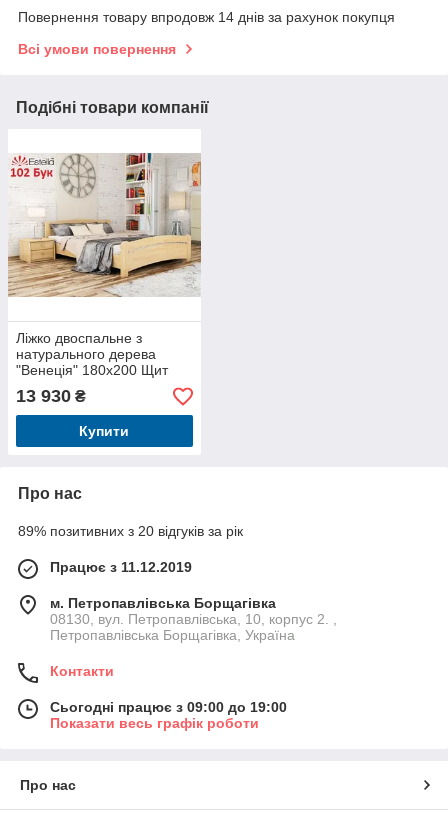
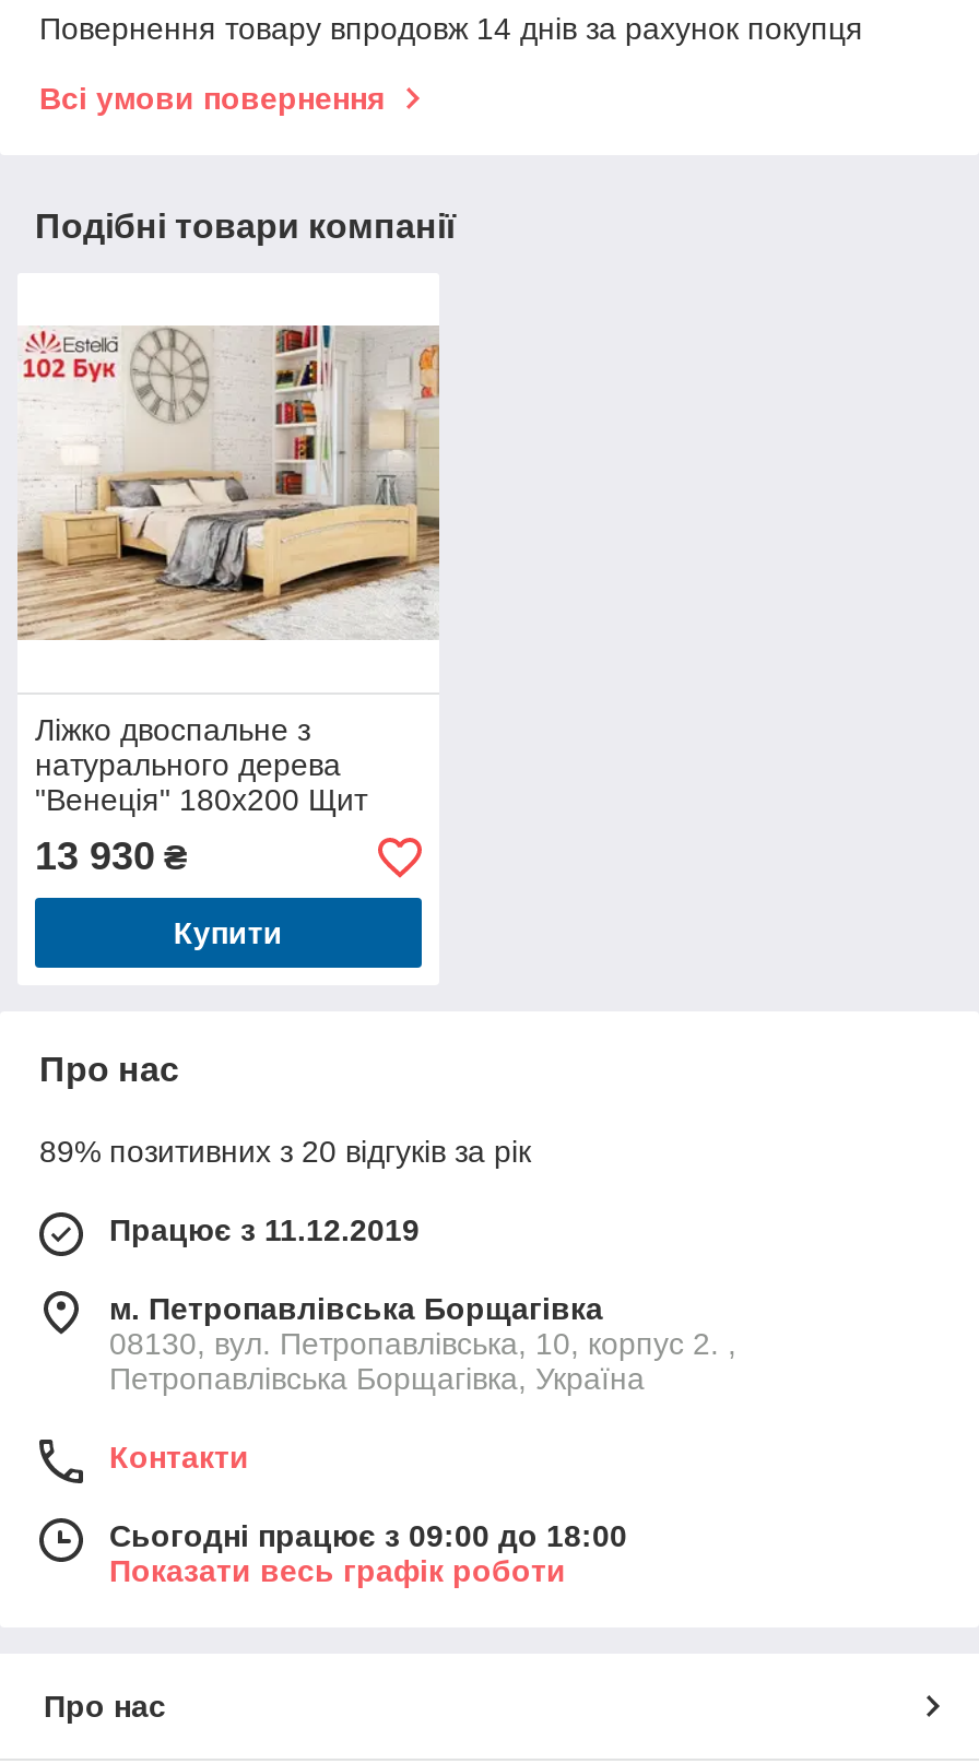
- Сьогодні працює з 09:00 до 19:00
+ Сьогодні працює з 09:00 до 18:00
